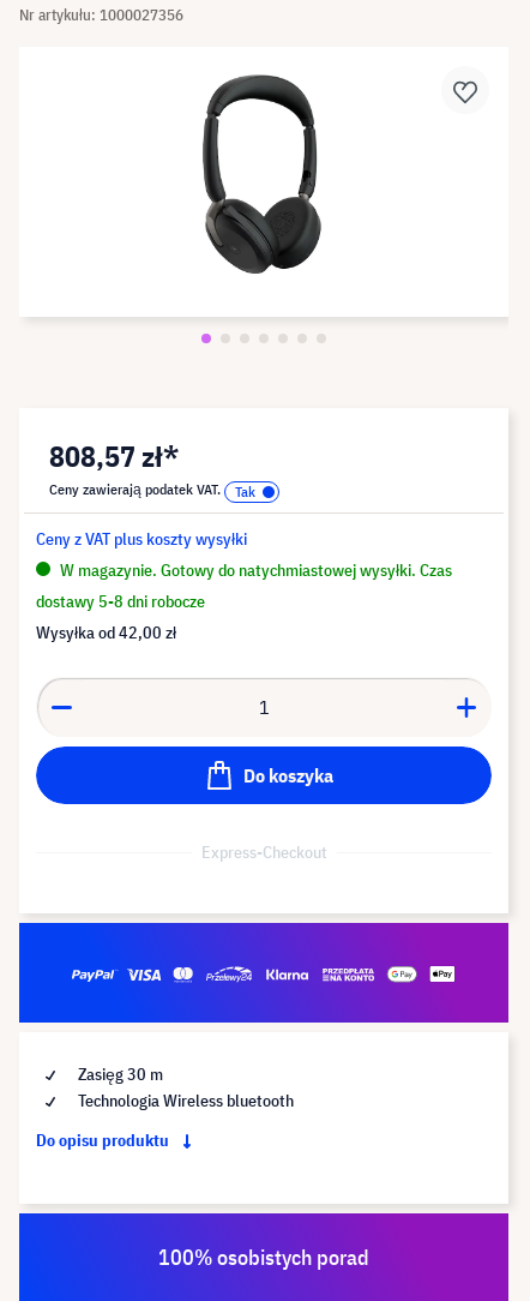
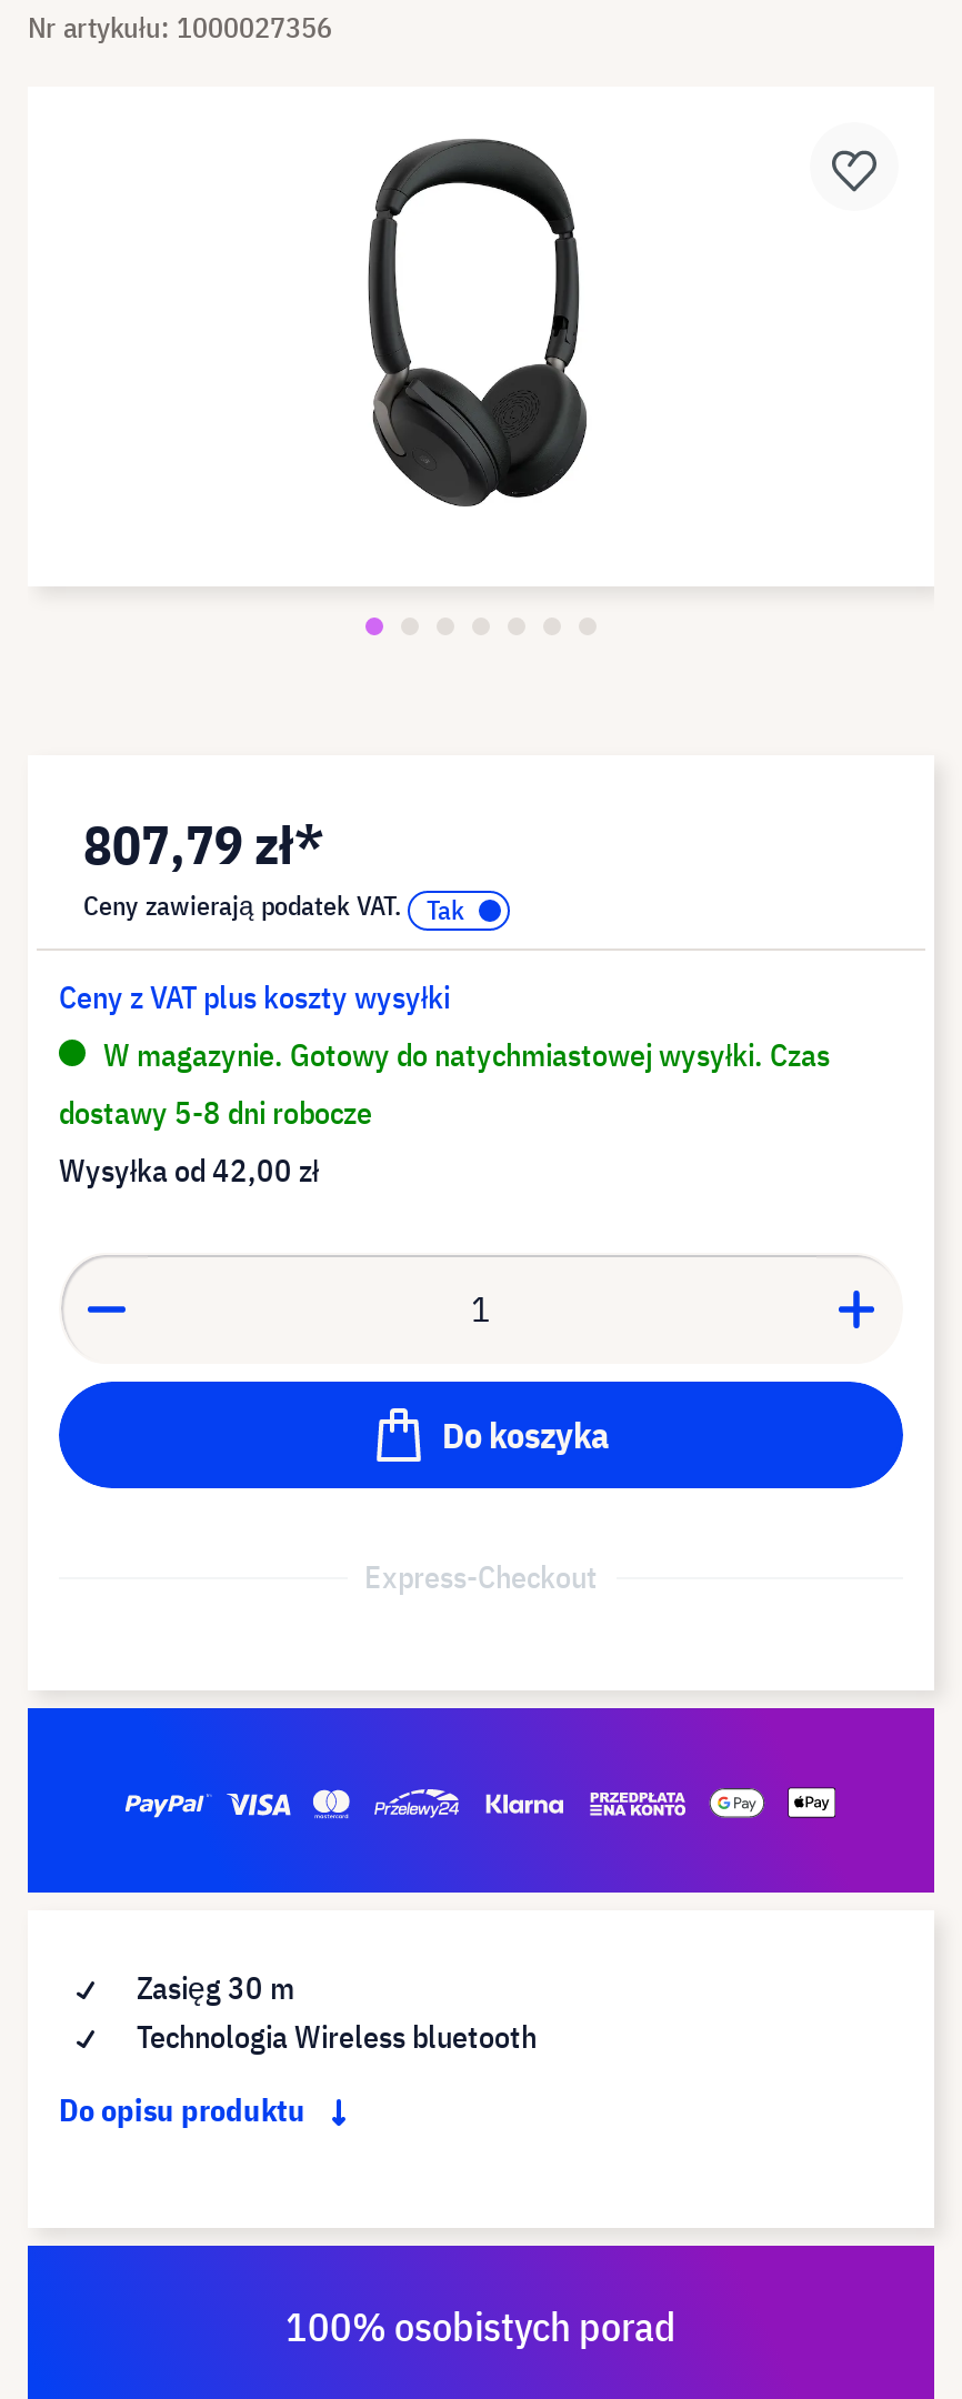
- 808,57 zł*
+ 807,79 zł*
